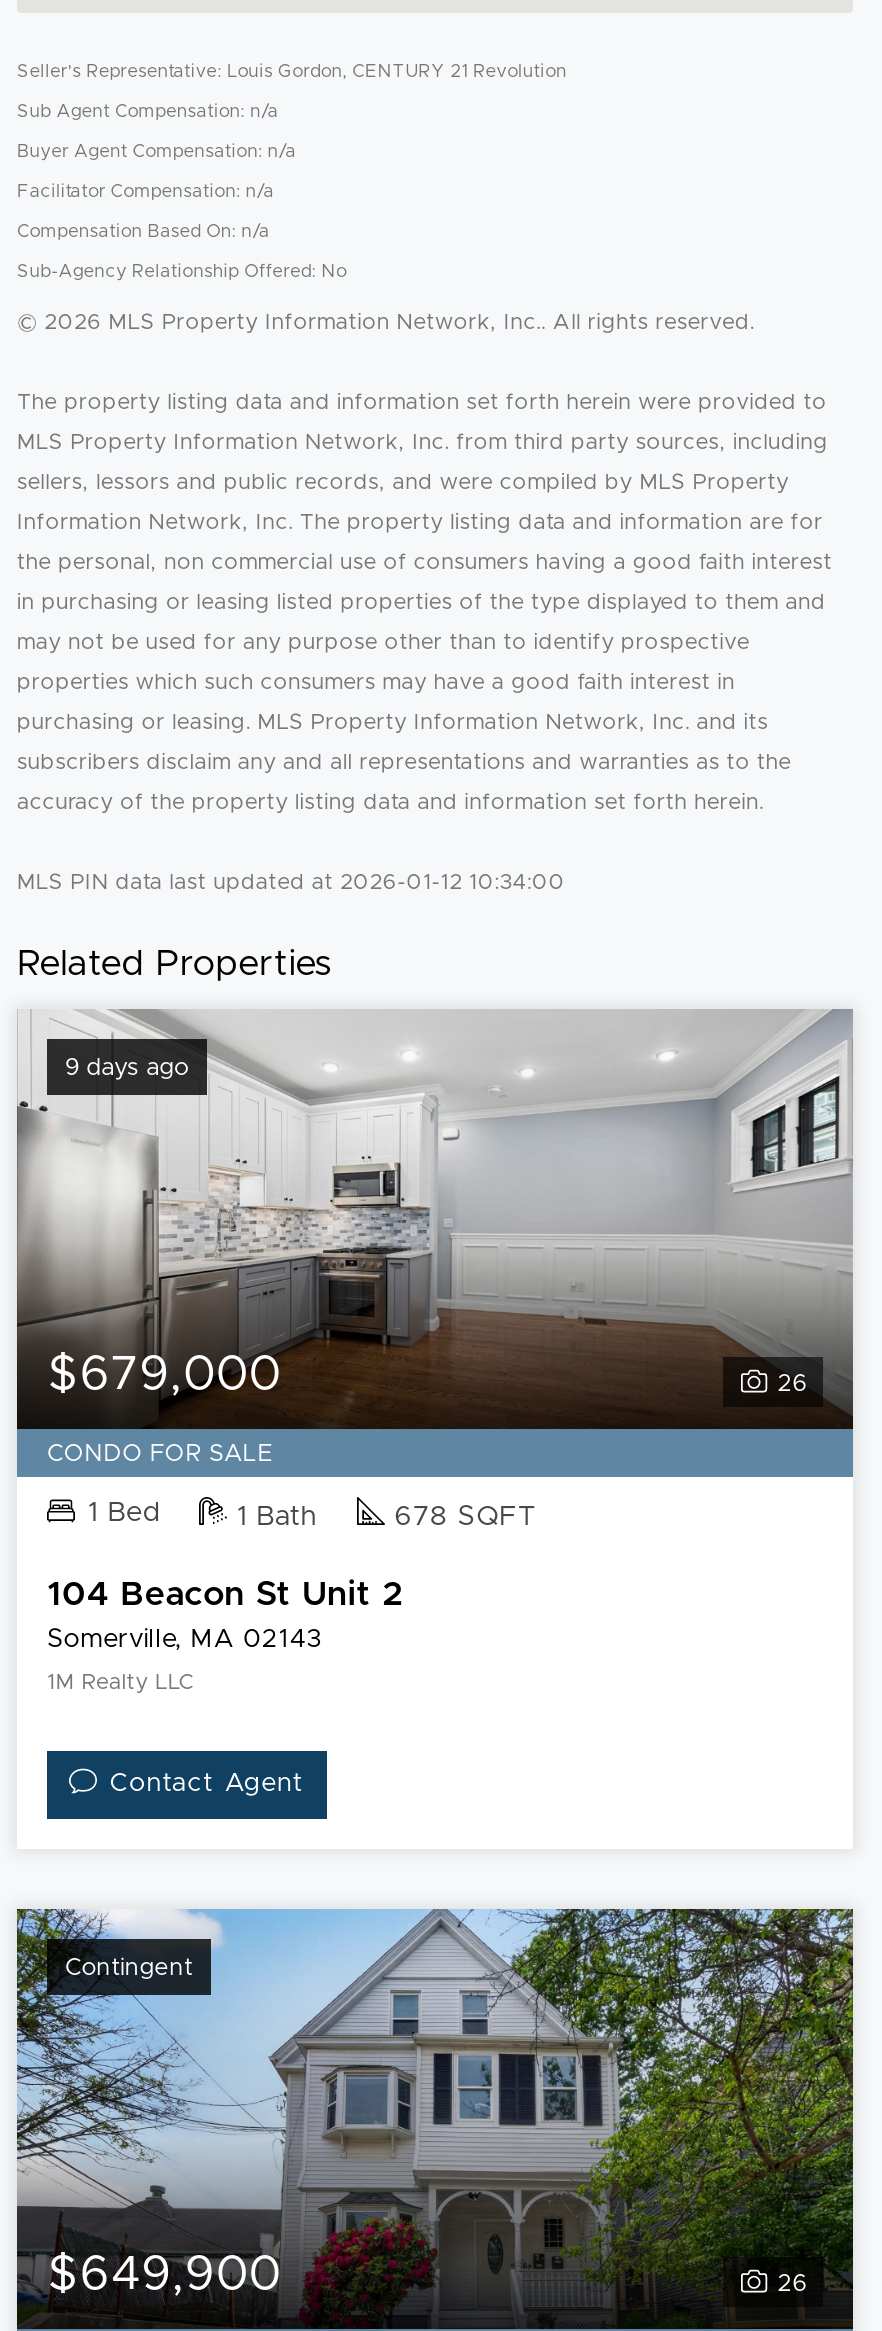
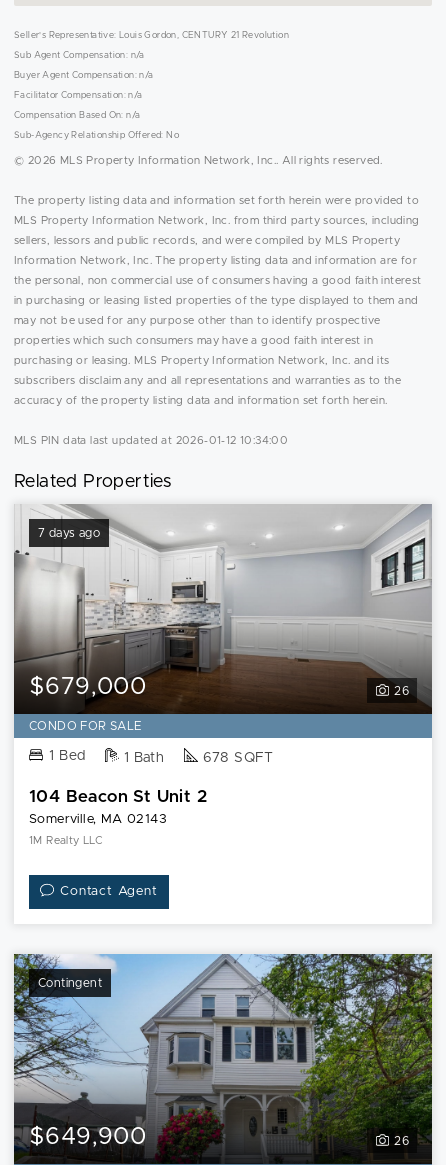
- 9 days ago
+ 7 days ago
